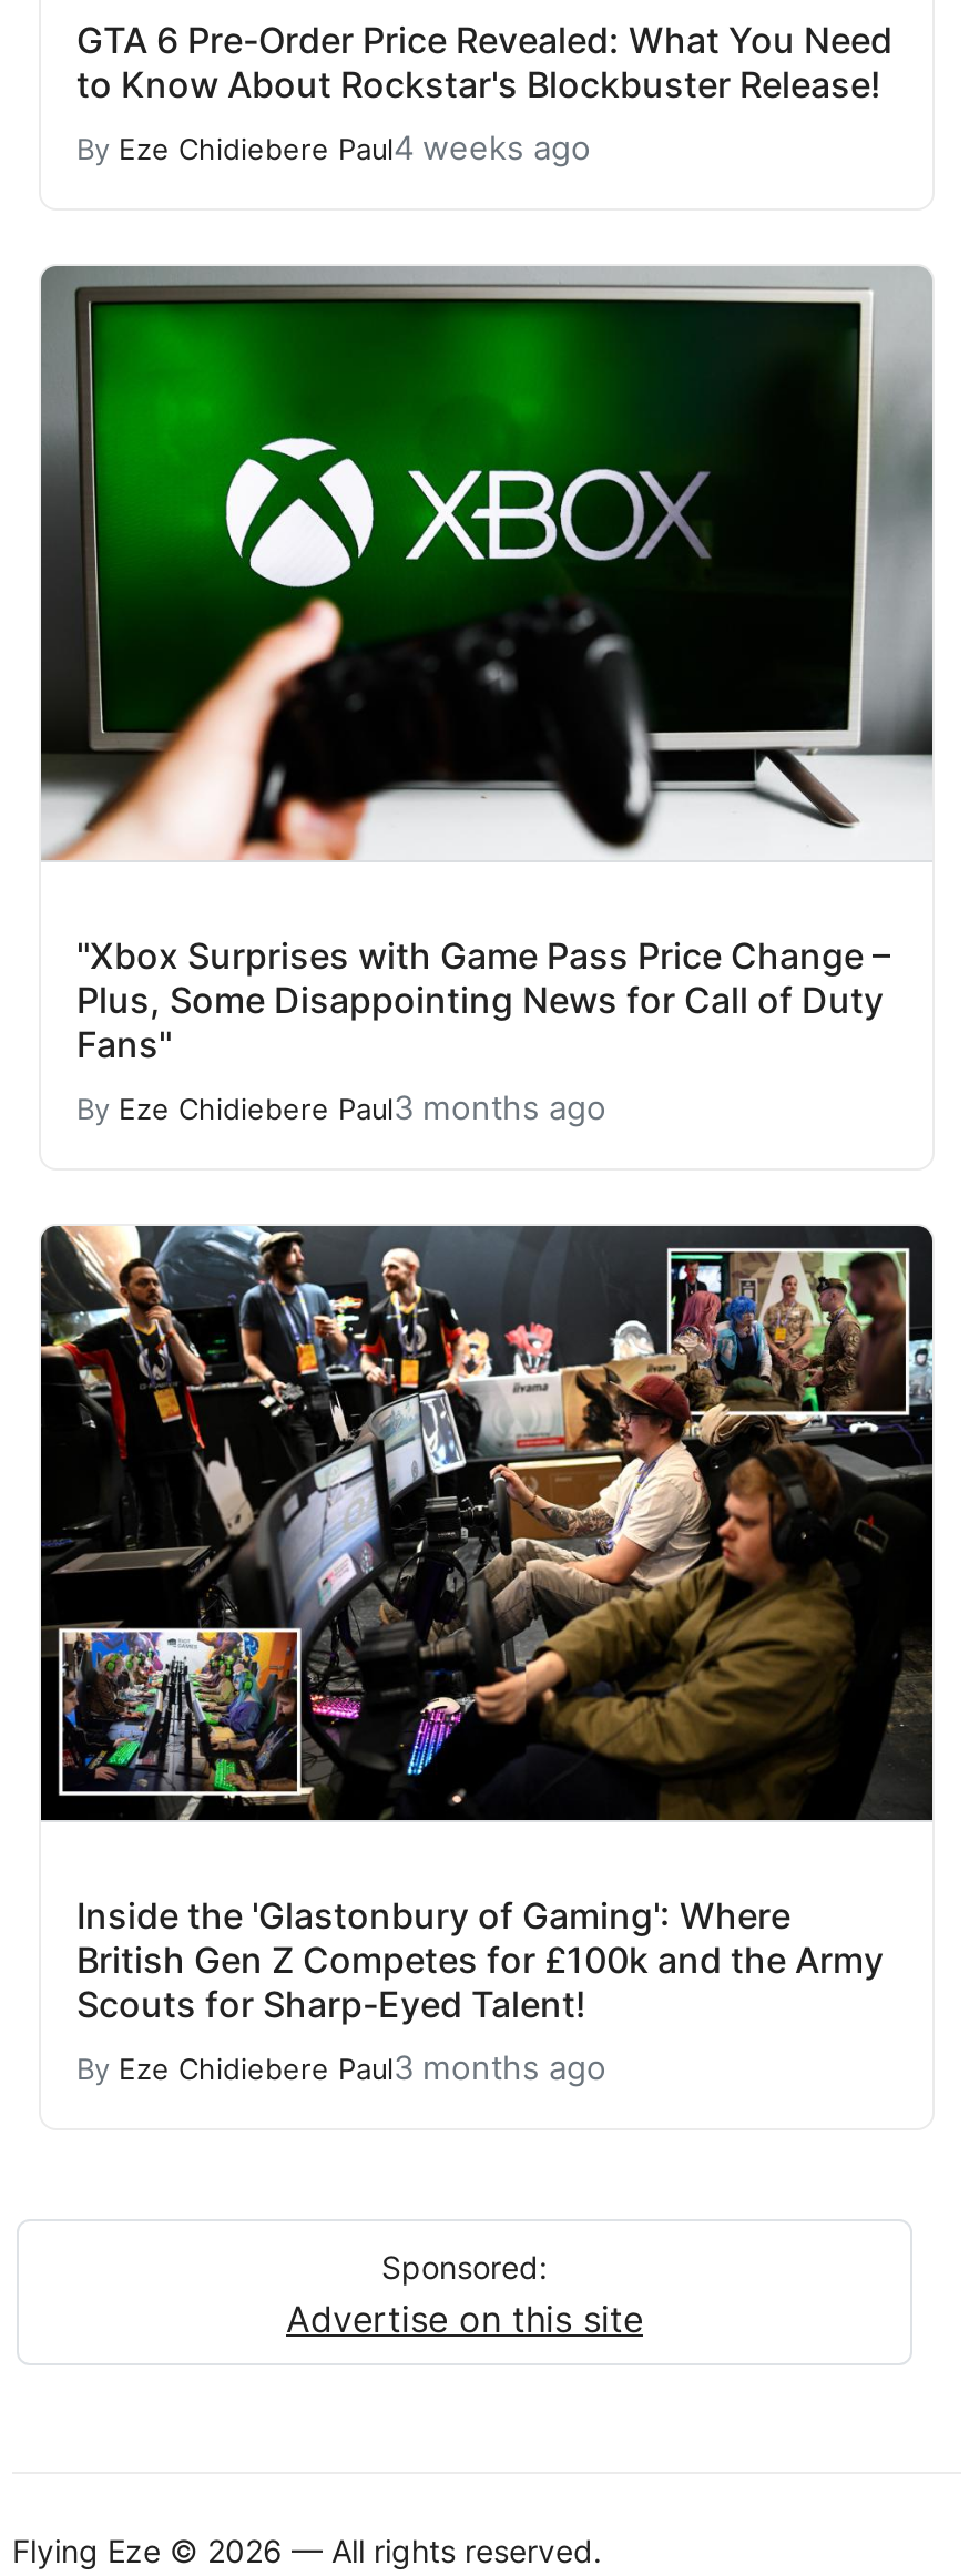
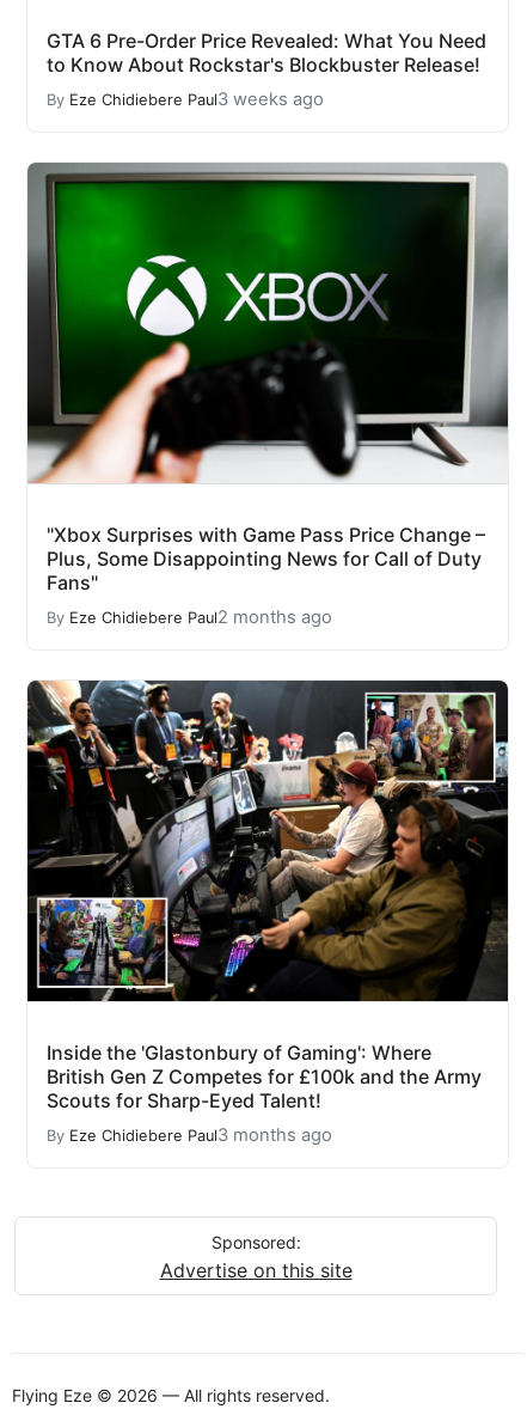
- By Eze Chidiebere Paul4 weeks ago
+ By Eze Chidiebere Paul3 weeks ago

- By Eze Chidiebere Paul3 months ago
+ By Eze Chidiebere Paul2 months ago
